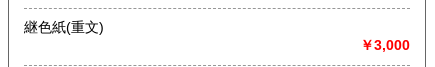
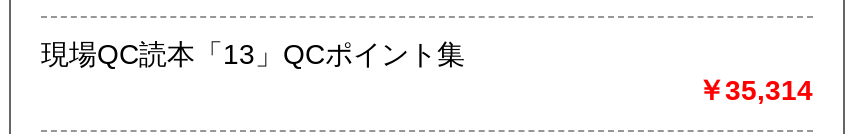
- 継色紙(重文)
- ￥3,000
+ 現場QC読本「13」QCポイント集
+ ￥35,314
